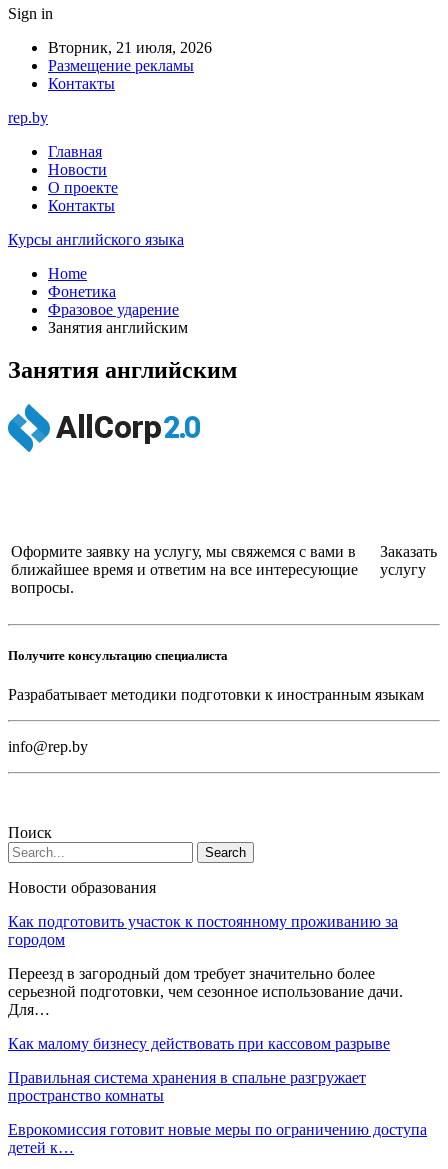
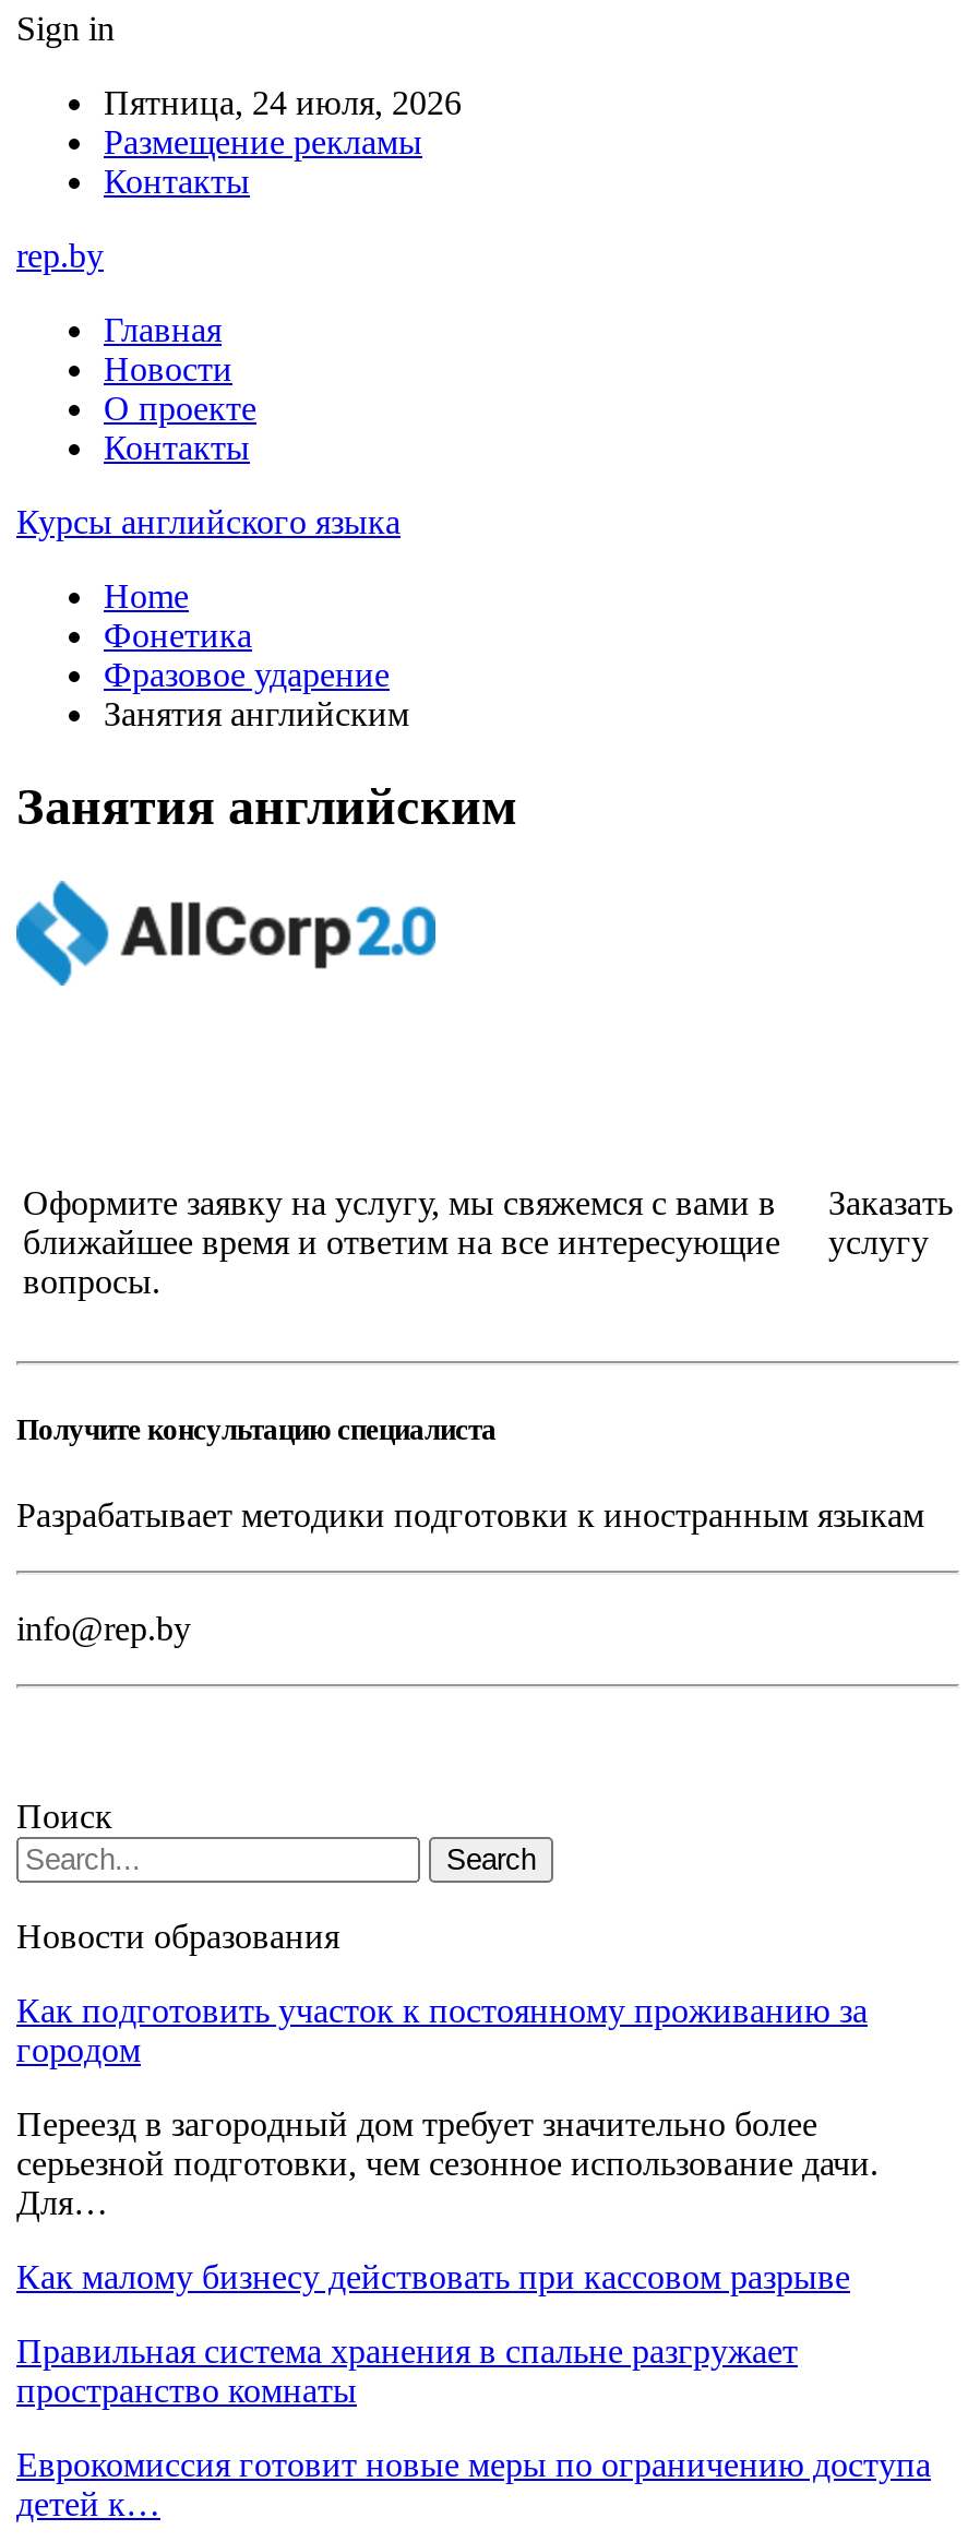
- Вторник, 21 июля, 2026
+ Пятница, 24 июля, 2026
